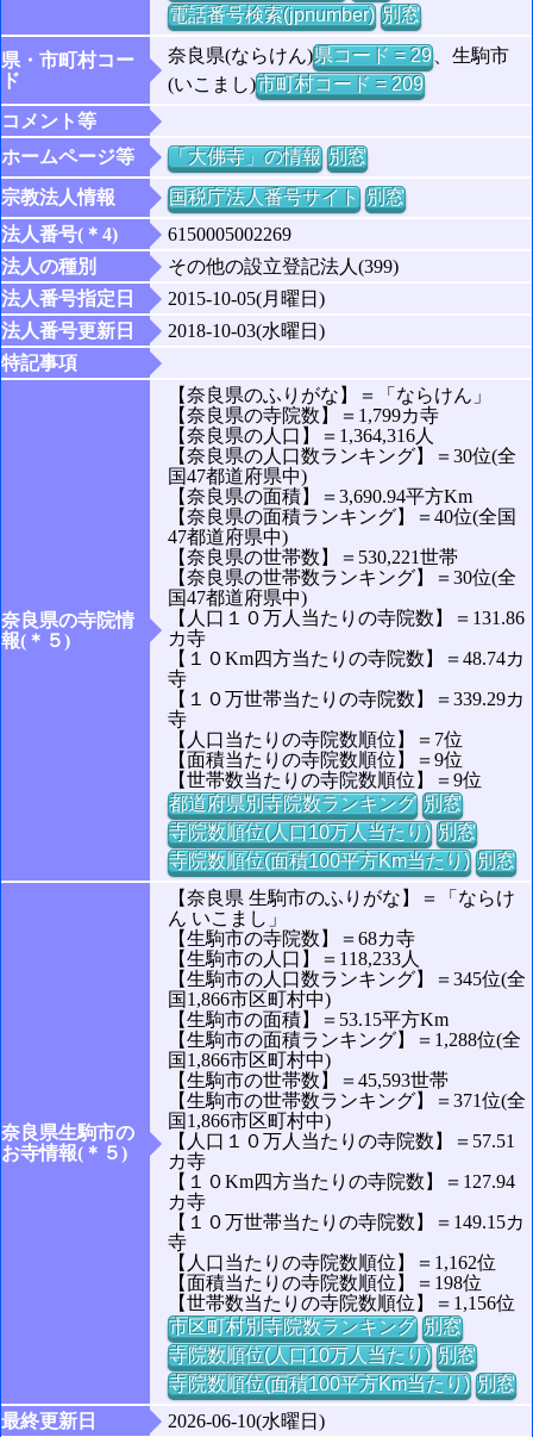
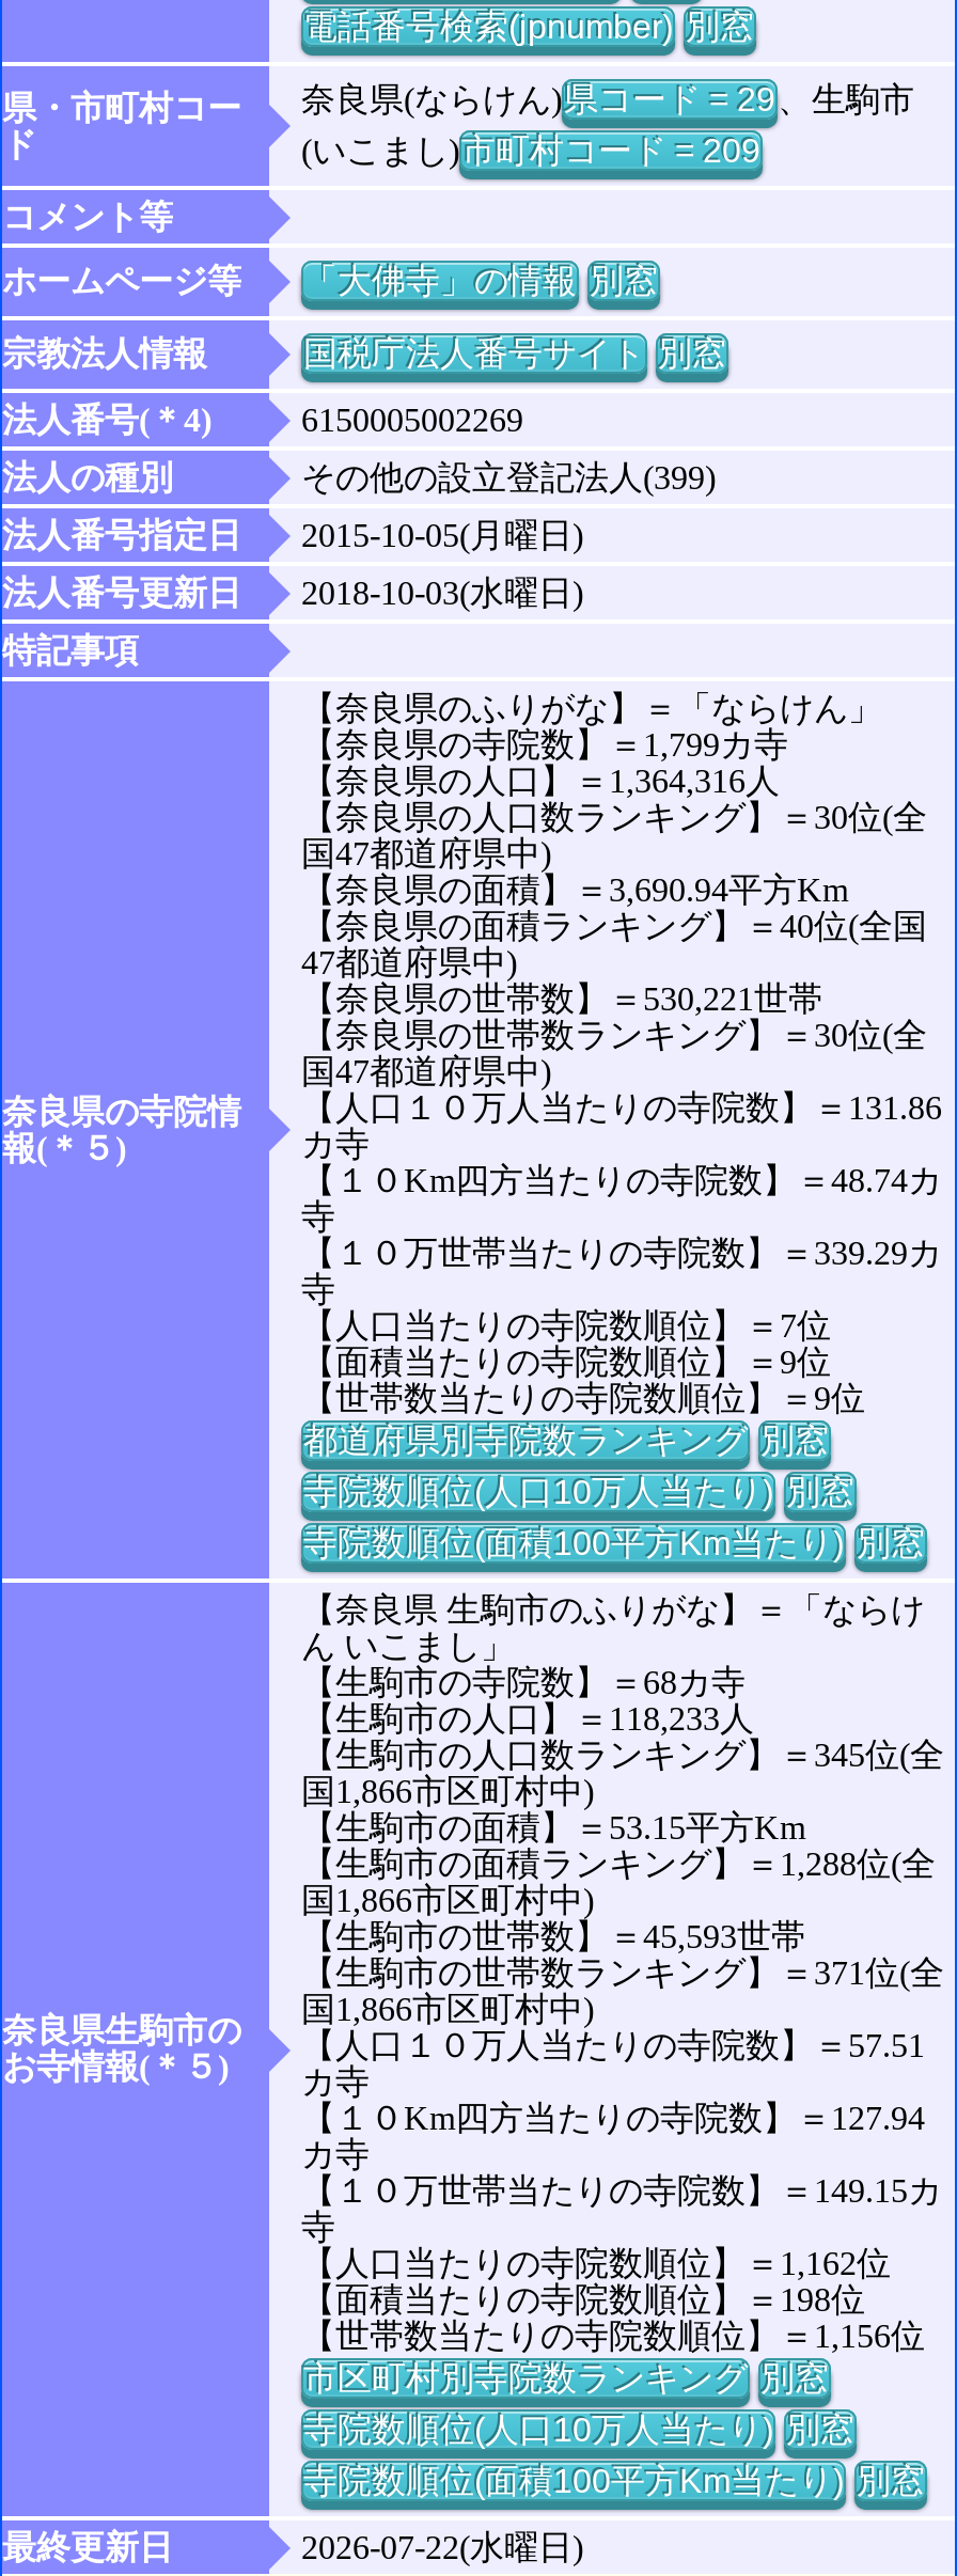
- 2026-06-10(水曜日)
+ 2026-07-22(水曜日)
